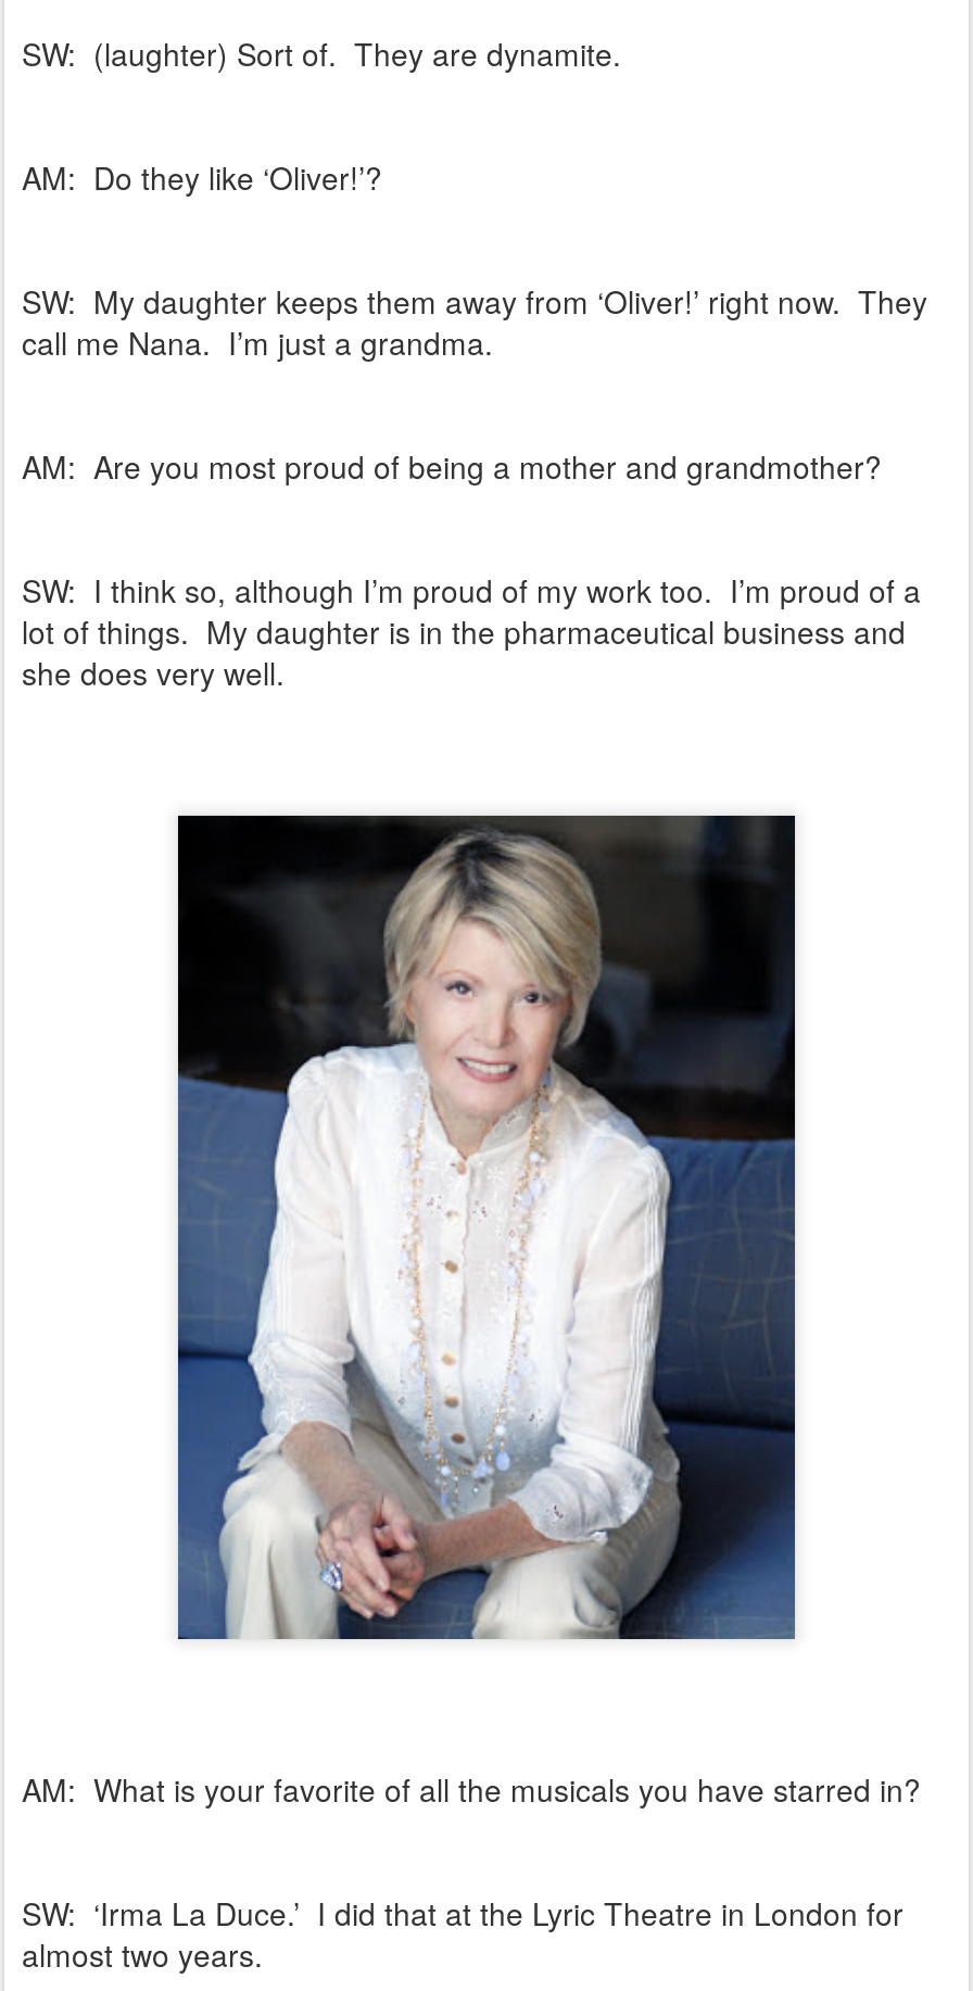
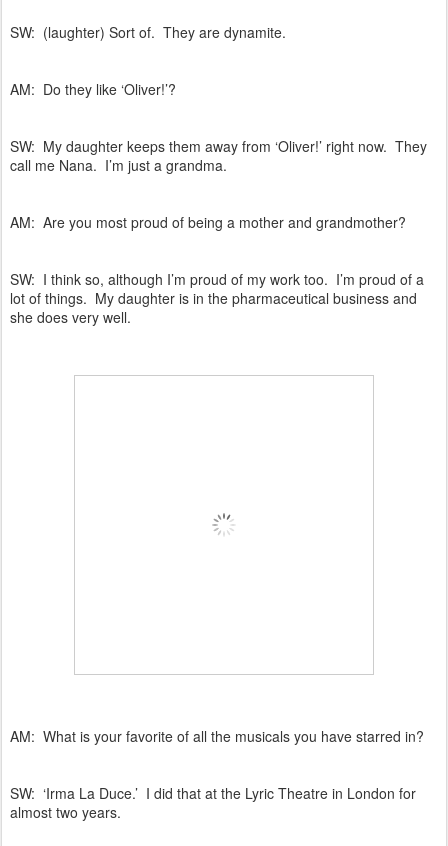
- [image]
